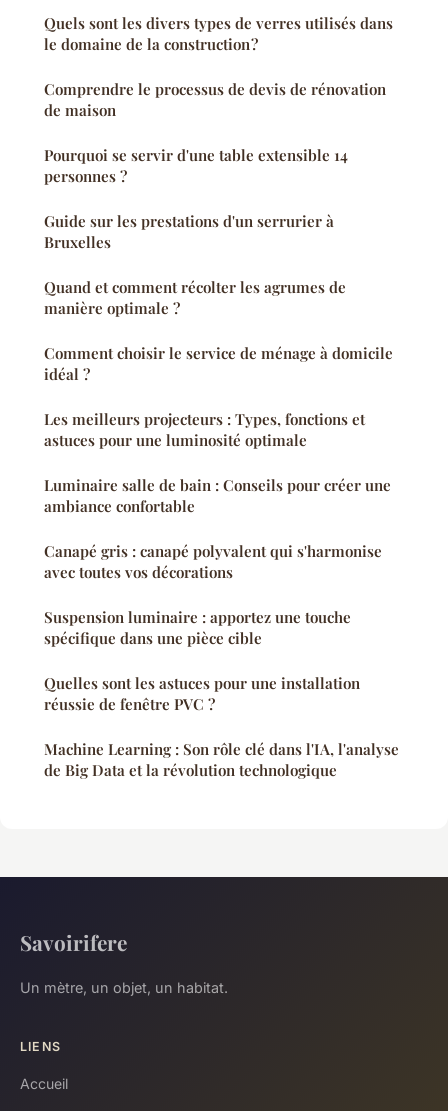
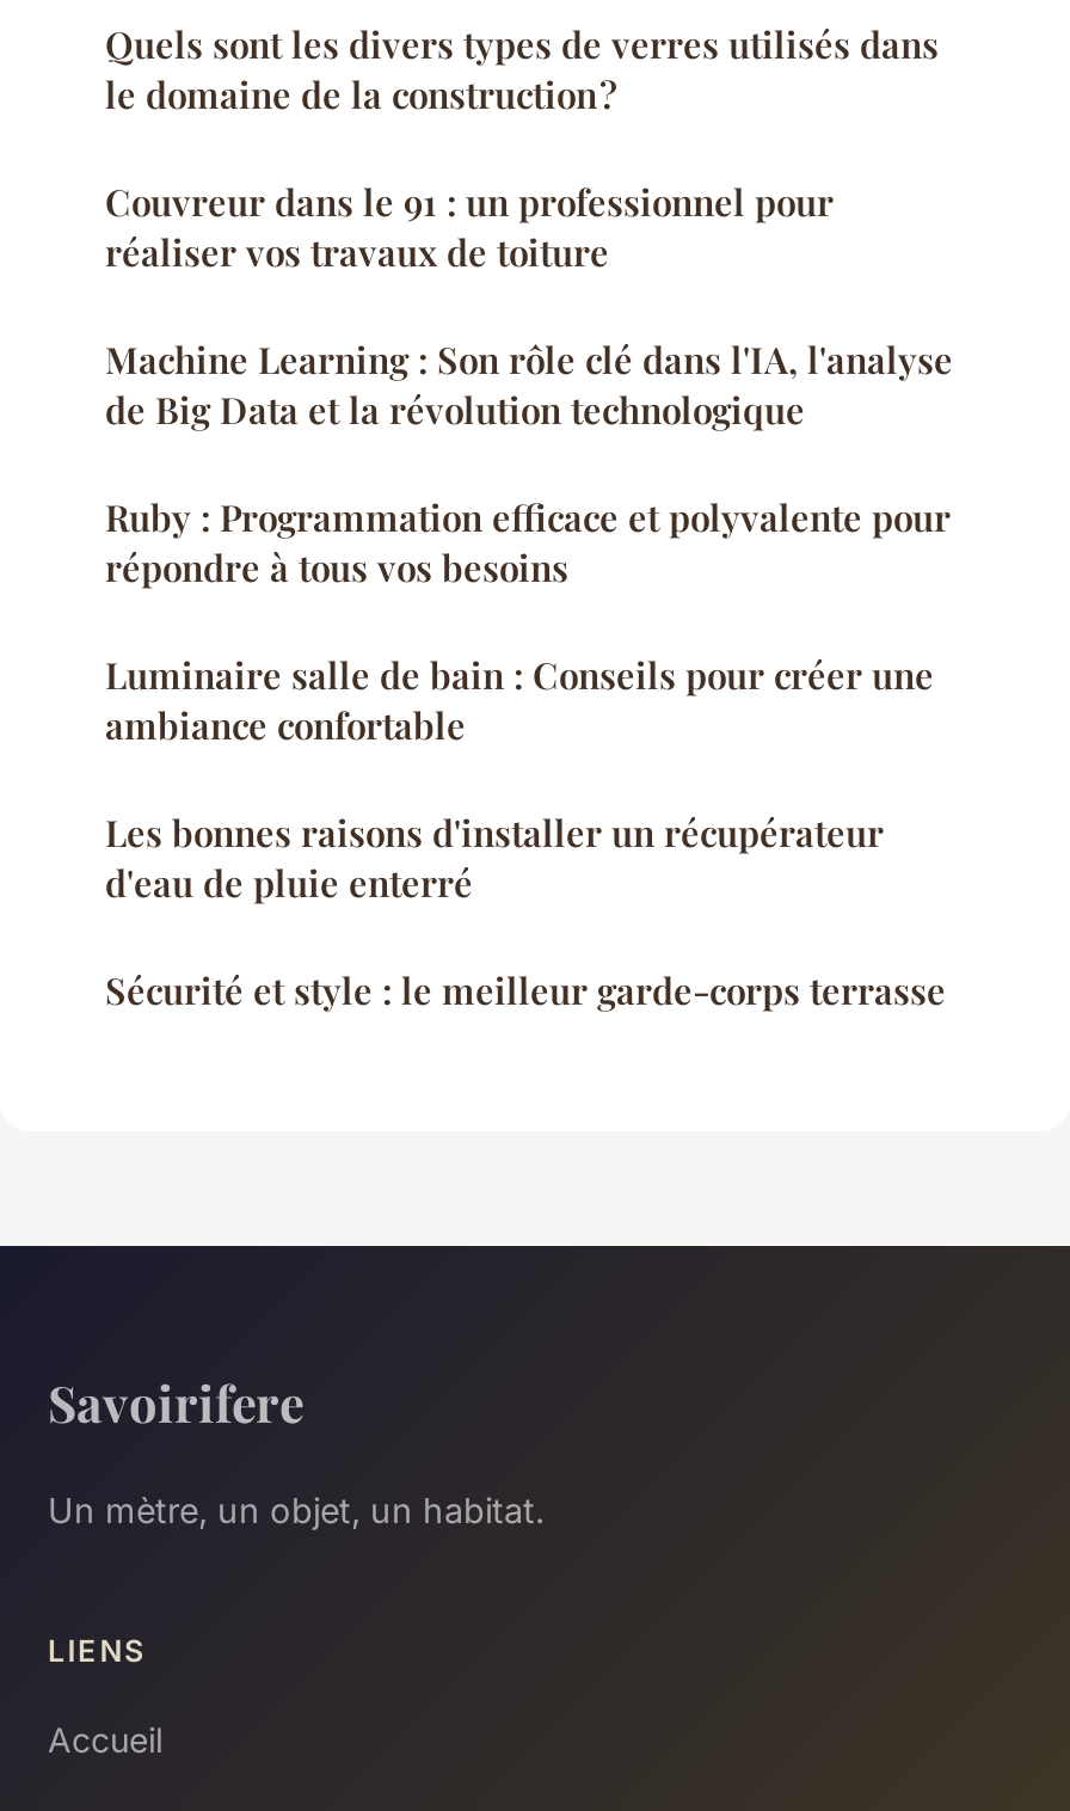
- Comprendre le processus de devis de rénovation
- de maison
- Pourquoi se servir d'une table extensible 14
- personnes ?
- Guide sur les prestations d'un serrurier à
- Bruxelles
- Quand et comment récolter les agrumes de
- manière optimale ?
- Comment choisir le service de ménage à domicile
- idéal ?
- Les meilleurs projecteurs : Types, fonctions et
- astuces pour une luminosité optimale
+ Couvreur dans le 91 : un professionnel pour
+ réaliser vos travaux de toiture
+ Ruby : Programmation efficace et polyvalente pour
+ répondre à tous vos besoins

- Canapé gris : canapé polyvalent qui s'harmonise
- avec toutes vos décorations
- Suspension luminaire : apportez une touche
- spécifique dans une pièce cible
- Quelles sont les astuces pour une installation
- réussie de fenêtre PVC ?
+ Les bonnes raisons d'installer un récupérateur
+ d'eau de pluie enterré
+ Sécurité et style : le meilleur garde-corps terrasse

moved up: Machine Learning : Son rôle clé dans l'IA, l'analyse | de Big Data et la révolution technologique
